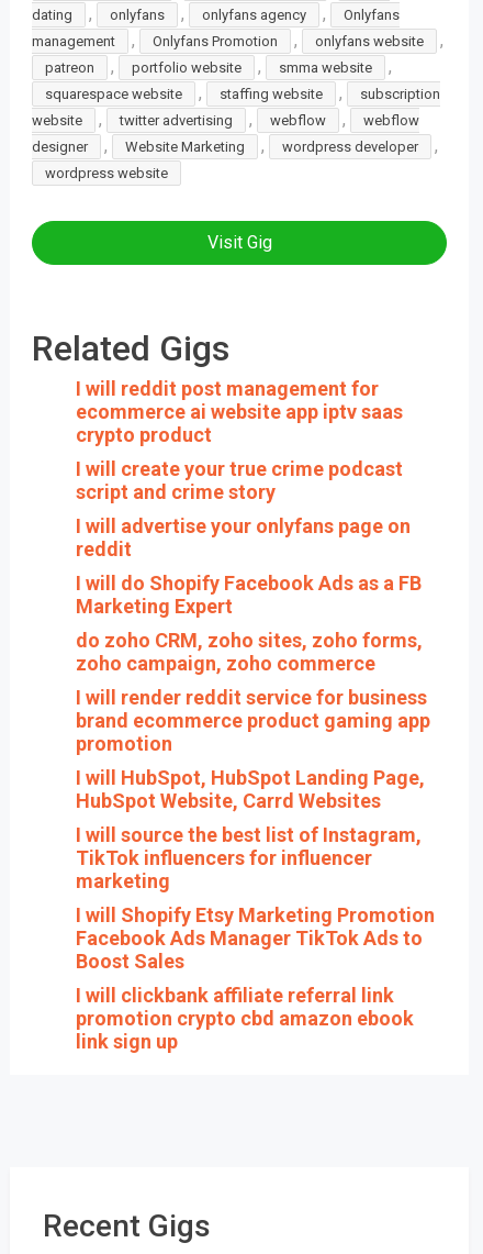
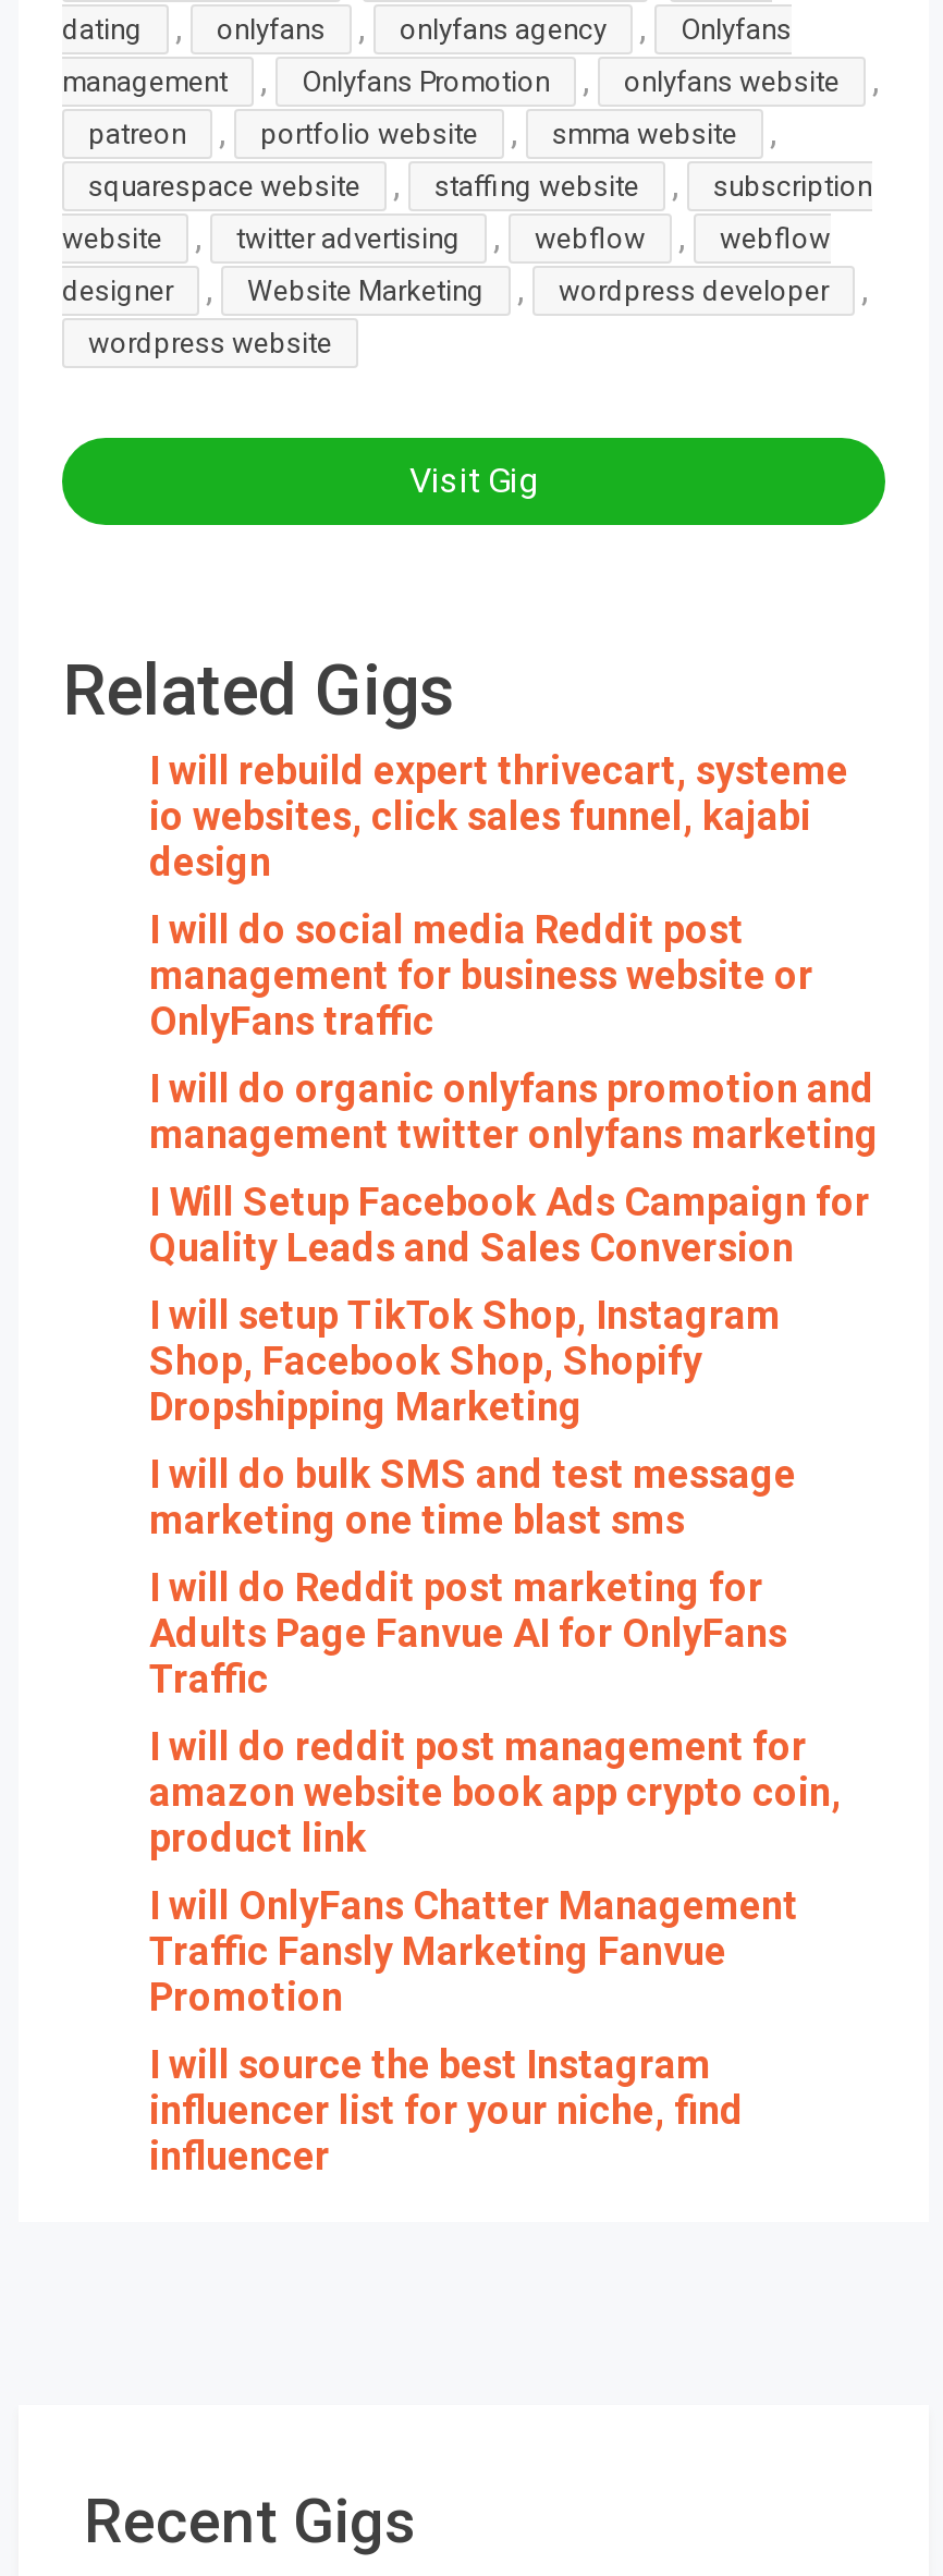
- I will reddit post management for
- ecommerce ai website app iptv saas
- crypto product
+ I will rebuild expert thrivecart, systeme
+ io websites, click sales funnel, kajabi
+ design

- I will create your true crime podcast
- script and crime story
+ I will do social media Reddit post
+ management for business website or
+ OnlyFans traffic

- I will advertise your onlyfans page on
- reddit
+ I will do organic onlyfans promotion and
+ management twitter onlyfans marketing

- I will do Shopify Facebook Ads as a FB
- Marketing Expert
+ I Will Setup Facebook Ads Campaign for
+ Quality Leads and Sales Conversion

- do zoho CRM, zoho sites, zoho forms,
- zoho campaign, zoho commerce
+ I will setup TikTok Shop, Instagram
+ Shop, Facebook Shop, Shopify
+ Dropshipping Marketing

- I will render reddit service for business
- brand ecommerce product gaming app
- promotion
+ I will do bulk SMS and test message
+ marketing one time blast sms

- I will HubSpot, HubSpot Landing Page,
- HubSpot Website, Carrd Websites
+ I will do Reddit post marketing for
+ Adults Page Fanvue AI for OnlyFans
+ Traffic

- I will source the best list of Instagram,
- TikTok influencers for influencer
- marketing
+ I will do reddit post management for
+ amazon website book app crypto coin,
+ product link

- I will Shopify Etsy Marketing Promotion
- Facebook Ads Manager TikTok Ads to
- Boost Sales
+ I will OnlyFans Chatter Management
+ Traffic Fansly Marketing Fanvue
+ Promotion

- I will clickbank affiliate referral link
- promotion crypto cbd amazon ebook
- link sign up
+ I will source the best Instagram
+ influencer list for your niche, find
+ influencer
